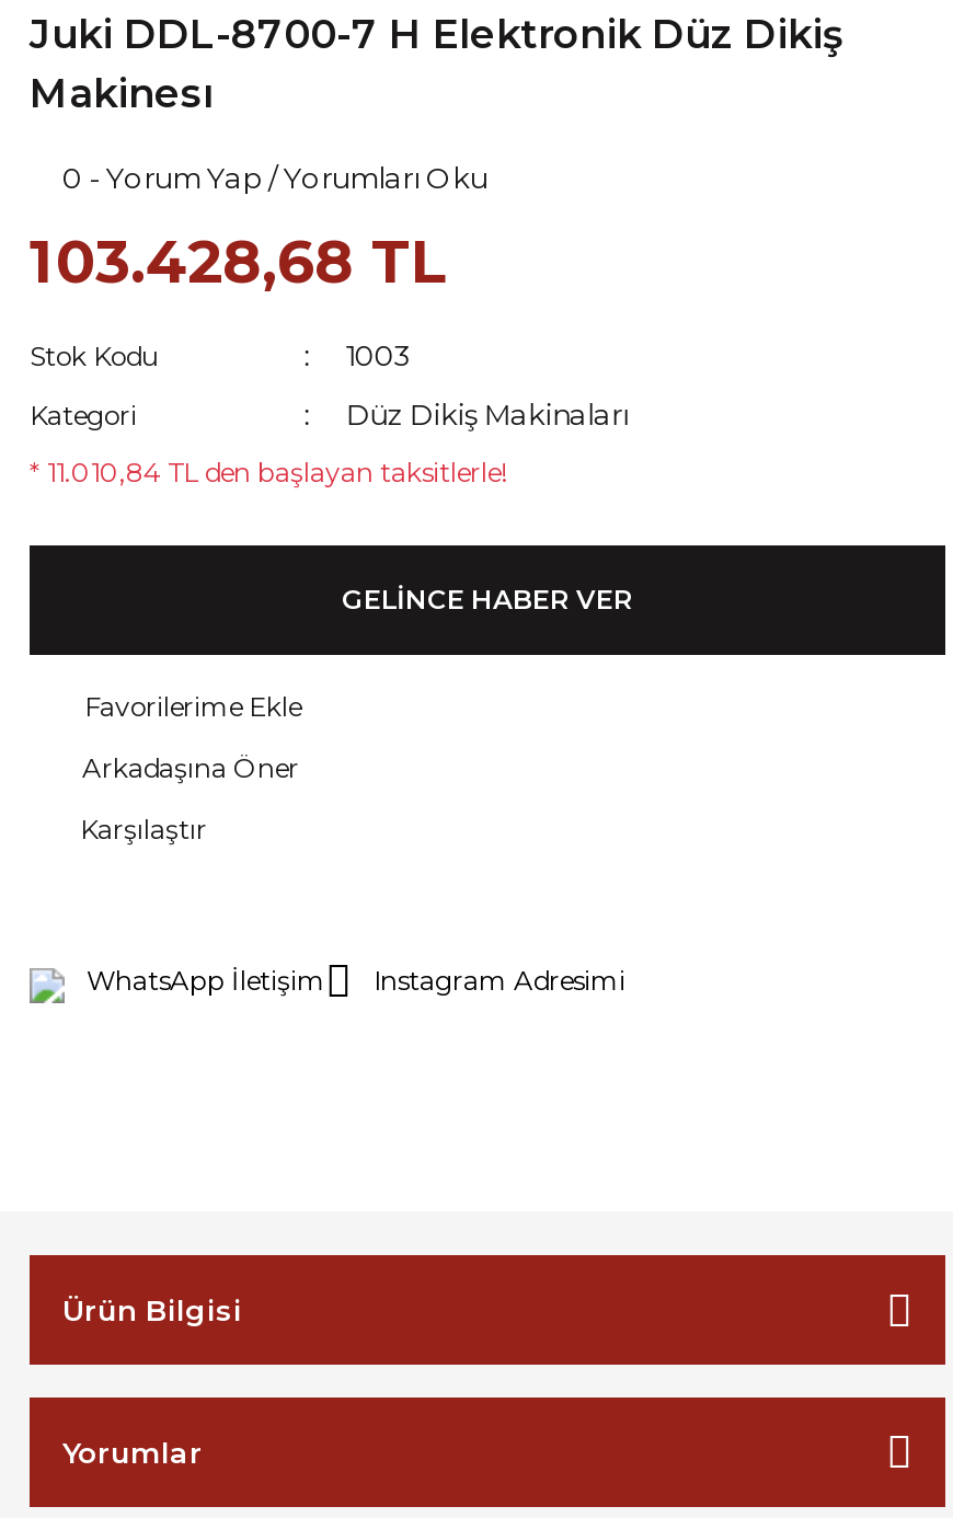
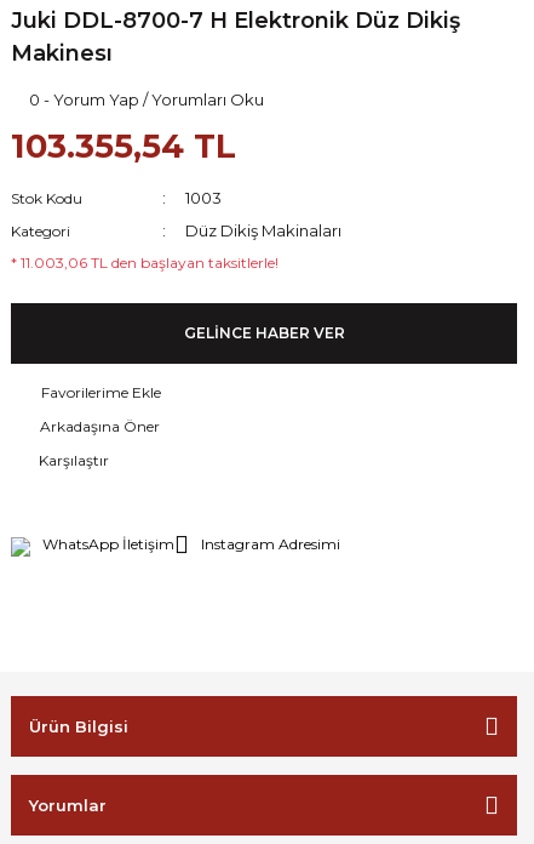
- 103.428,68 TL
+ 103.355,54 TL

- * 11.010,84 TL den başlayan taksitlerle!
+ * 11.003,06 TL den başlayan taksitlerle!
